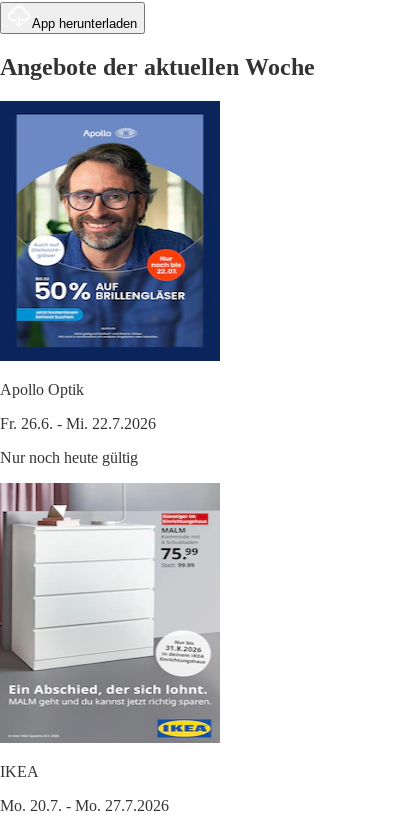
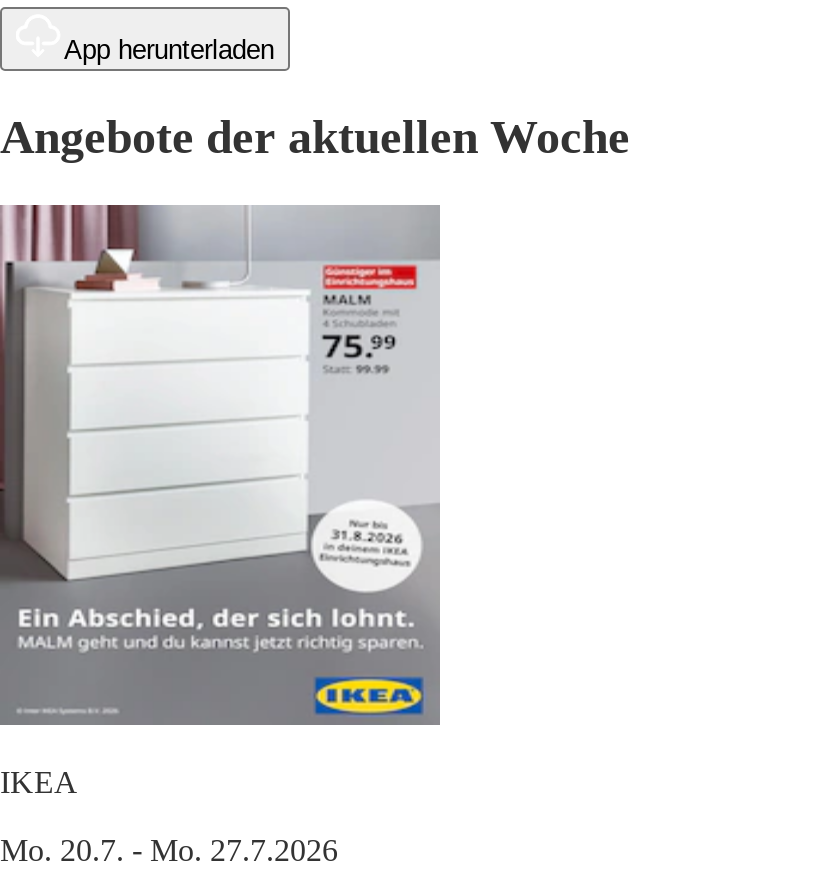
- [image]
- Apollo Optik
- Fr. 26.6. - Mi. 22.7.2026
- Nur noch heute gültig
